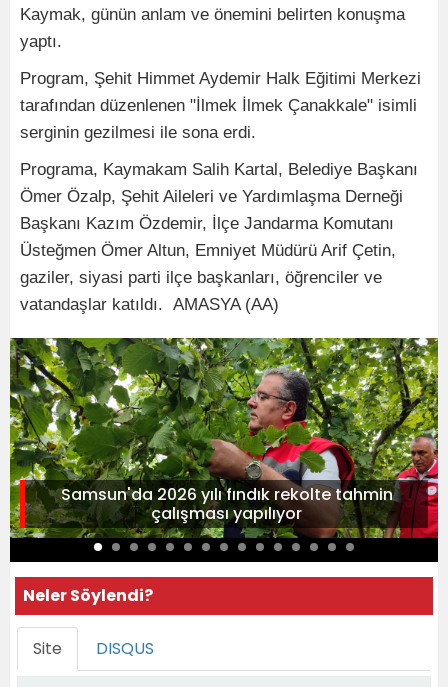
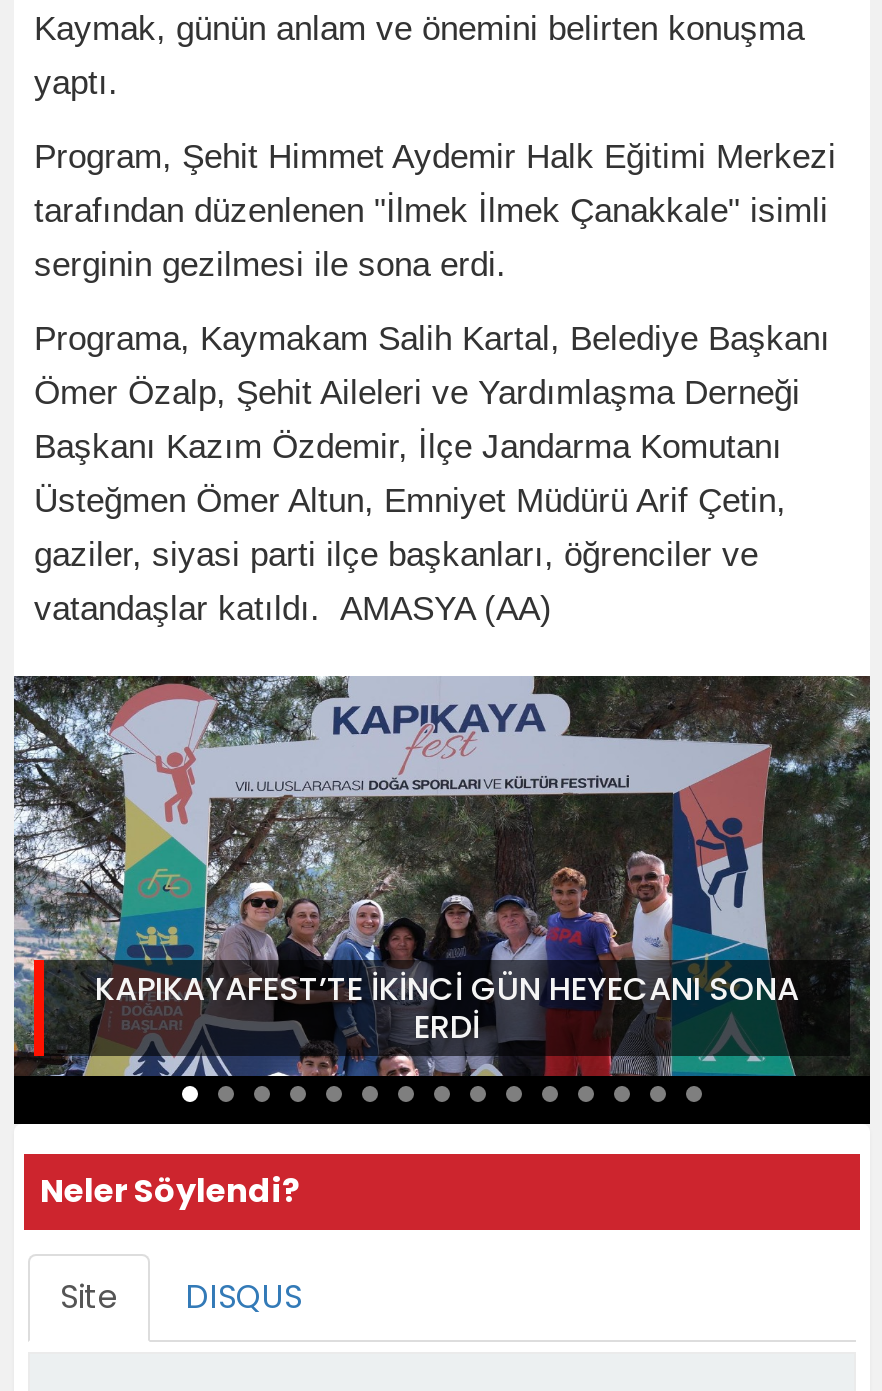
- [image]
- Samsun'da 2026 yılı fındık rekolte tahmin
- çalışması yapılıyor
+ [image]
+ KAPIKAYAFEST’TE İKİNCİ GÜN HEYECANI SONA
+ ERDİ
